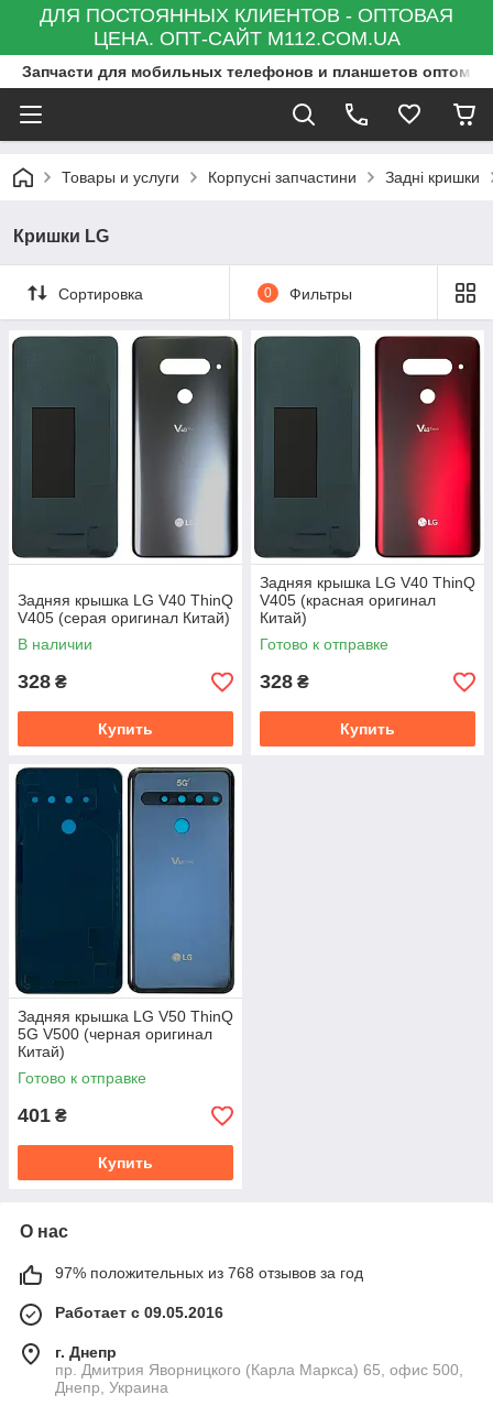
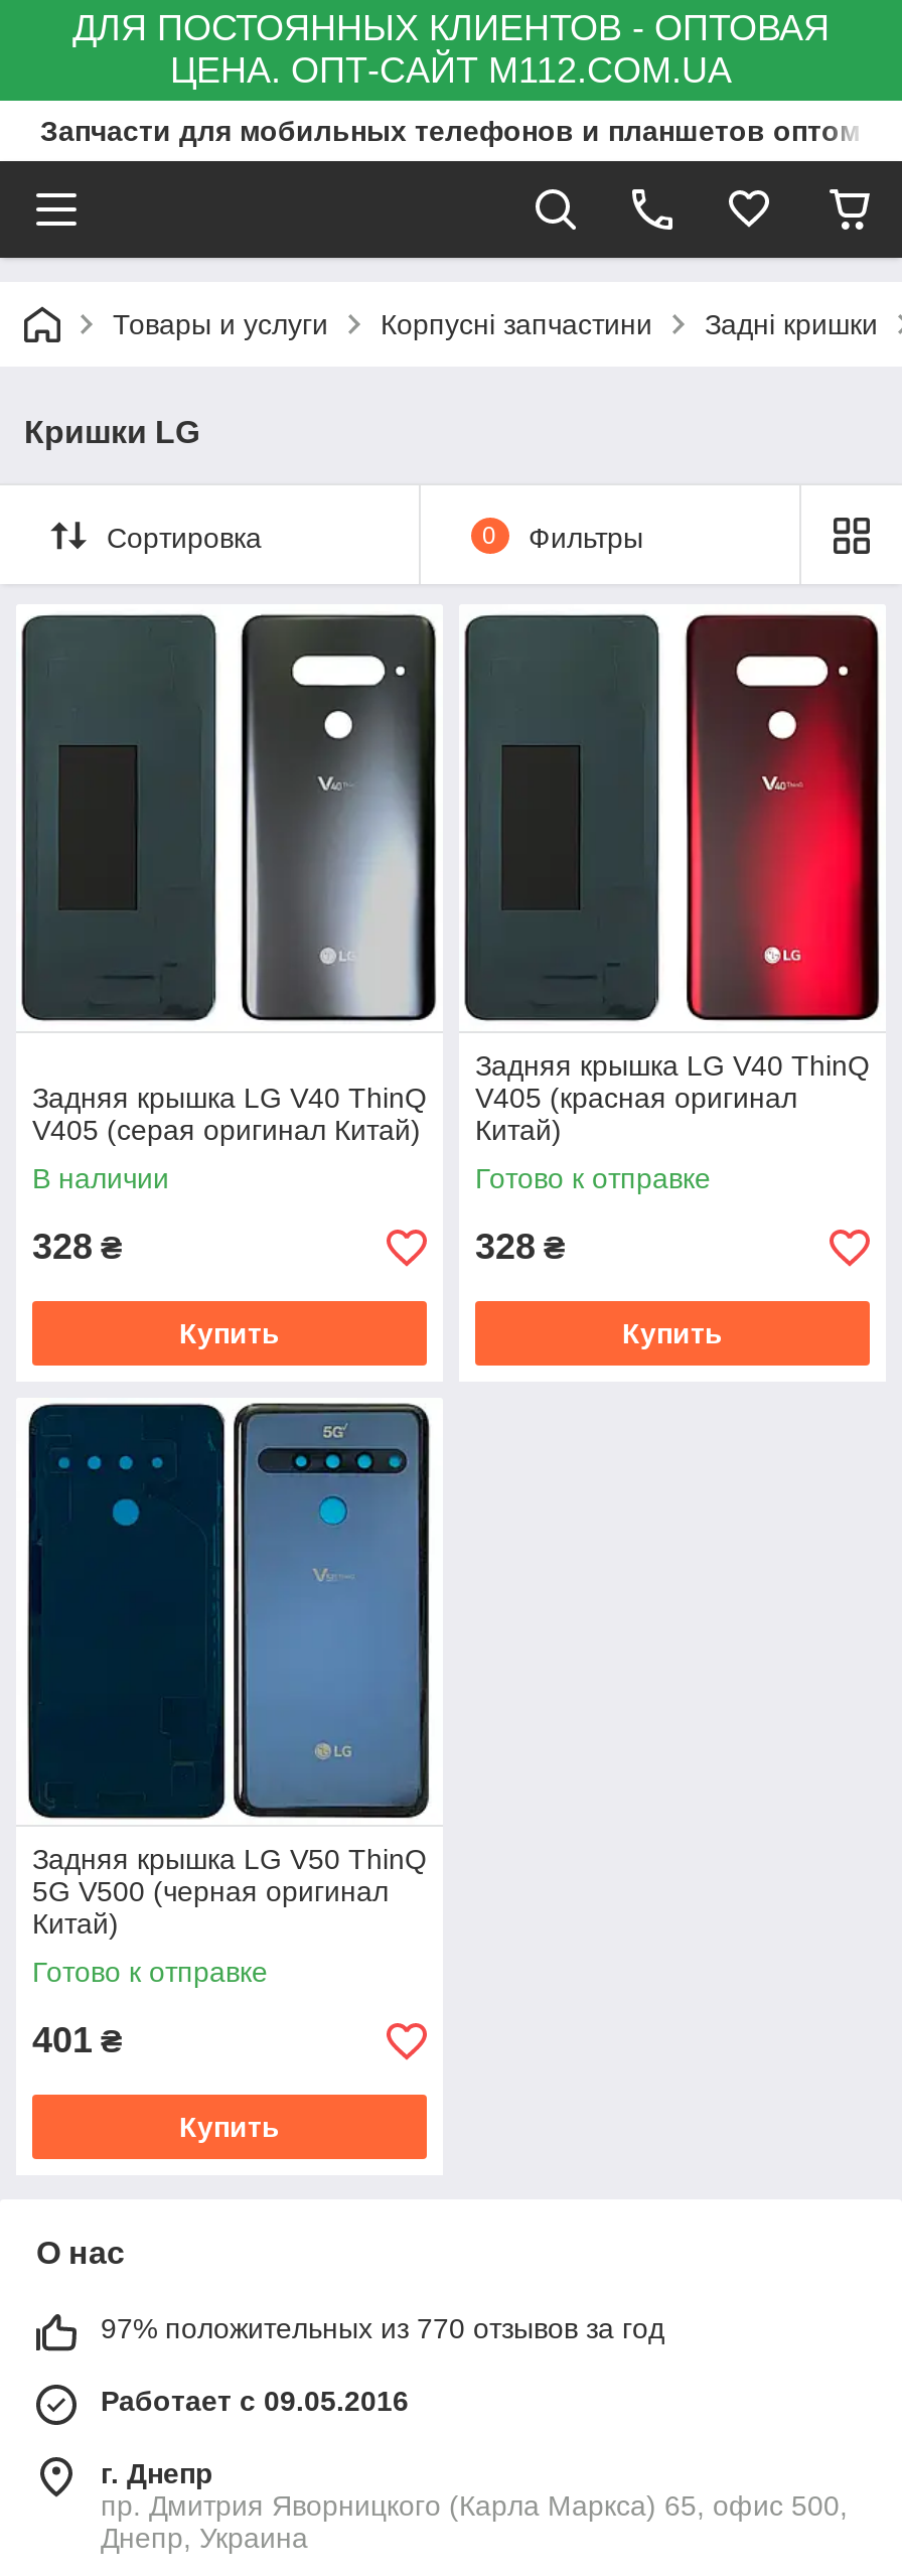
- 97% положительных из 768 отзывов за год
+ 97% положительных из 770 отзывов за год
